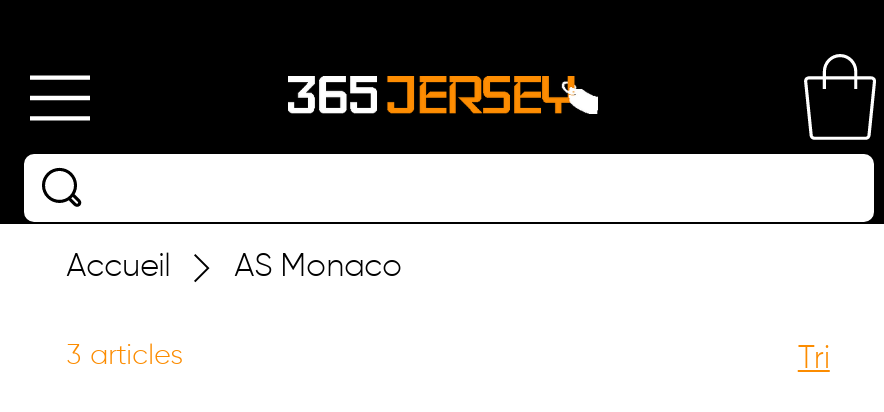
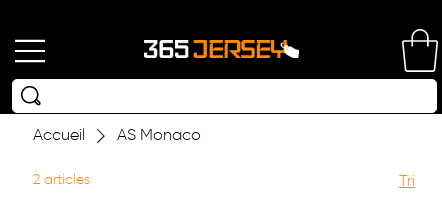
- 3 articles
+ 2 articles
